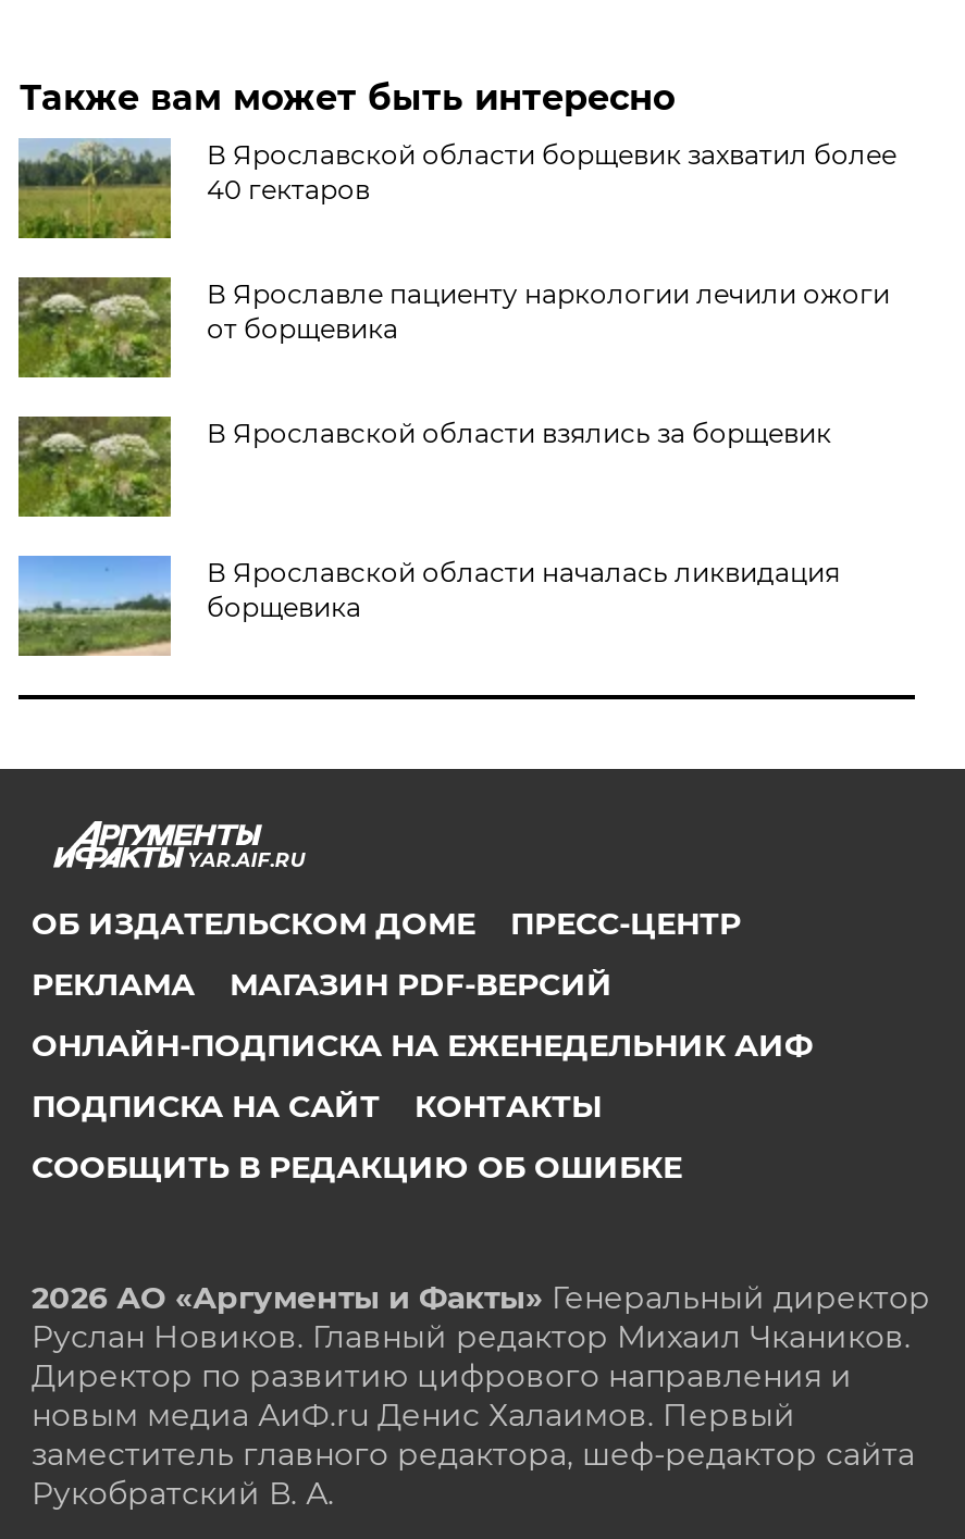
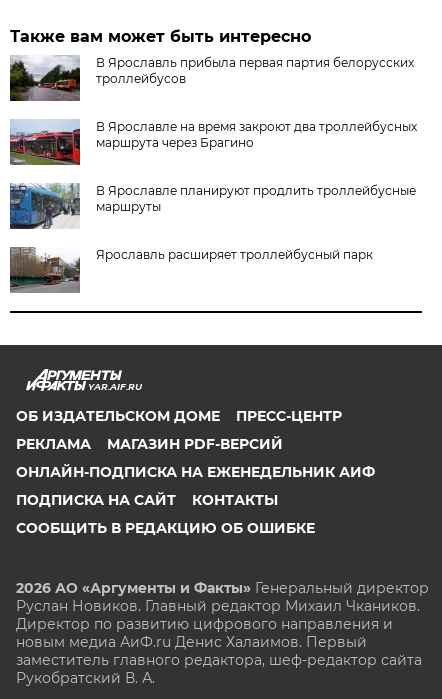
- [image]
- В Ярославской области борщевик захватил более
- 40 гектаров
+ [image]
+ В Ярославль прибыла первая партия белорусских
+ троллейбусов

- [image]
- В Ярославле пациенту наркологии лечили ожоги
- от борщевика
+ [image]
+ В Ярославле на время закроют два троллейбусных
+ маршрута через Брагино

- [image]
- В Ярославской области взялись за борщевик
+ [image]
+ В Ярославле планируют продлить троллейбусные
+ маршруты

- [image]
- В Ярославской области началась ликвидация
- борщевика
+ [image]
+ Ярославль расширяет троллейбусный парк
